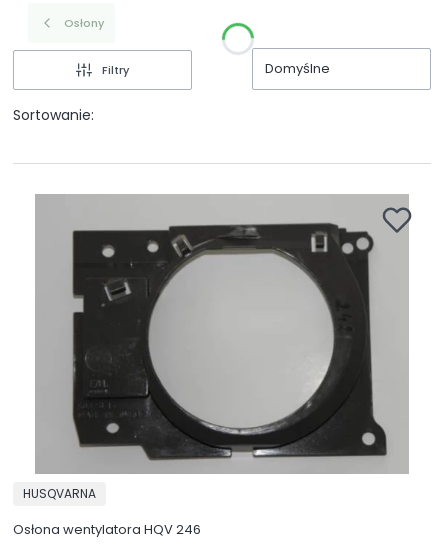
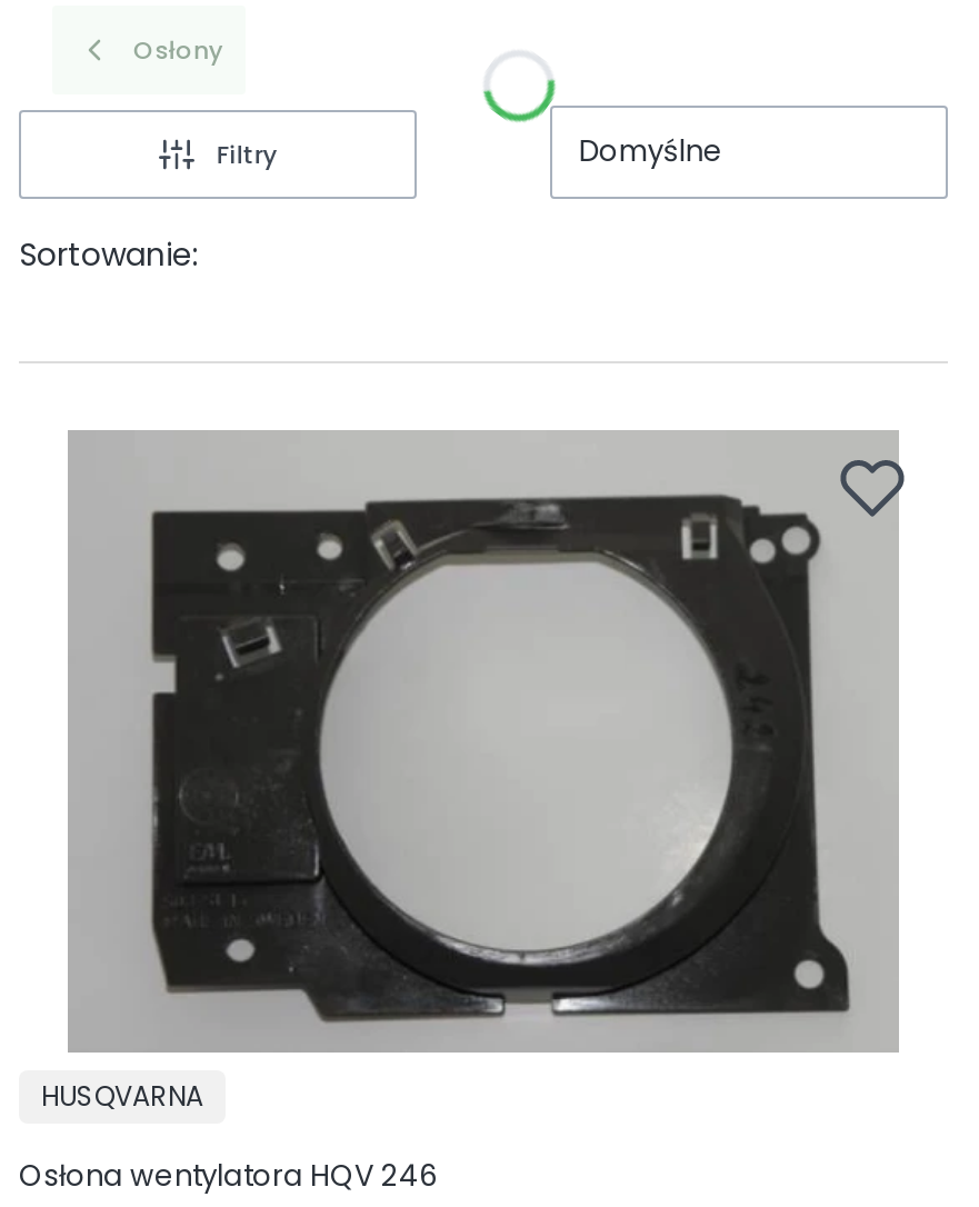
- [image]
+ [image]
